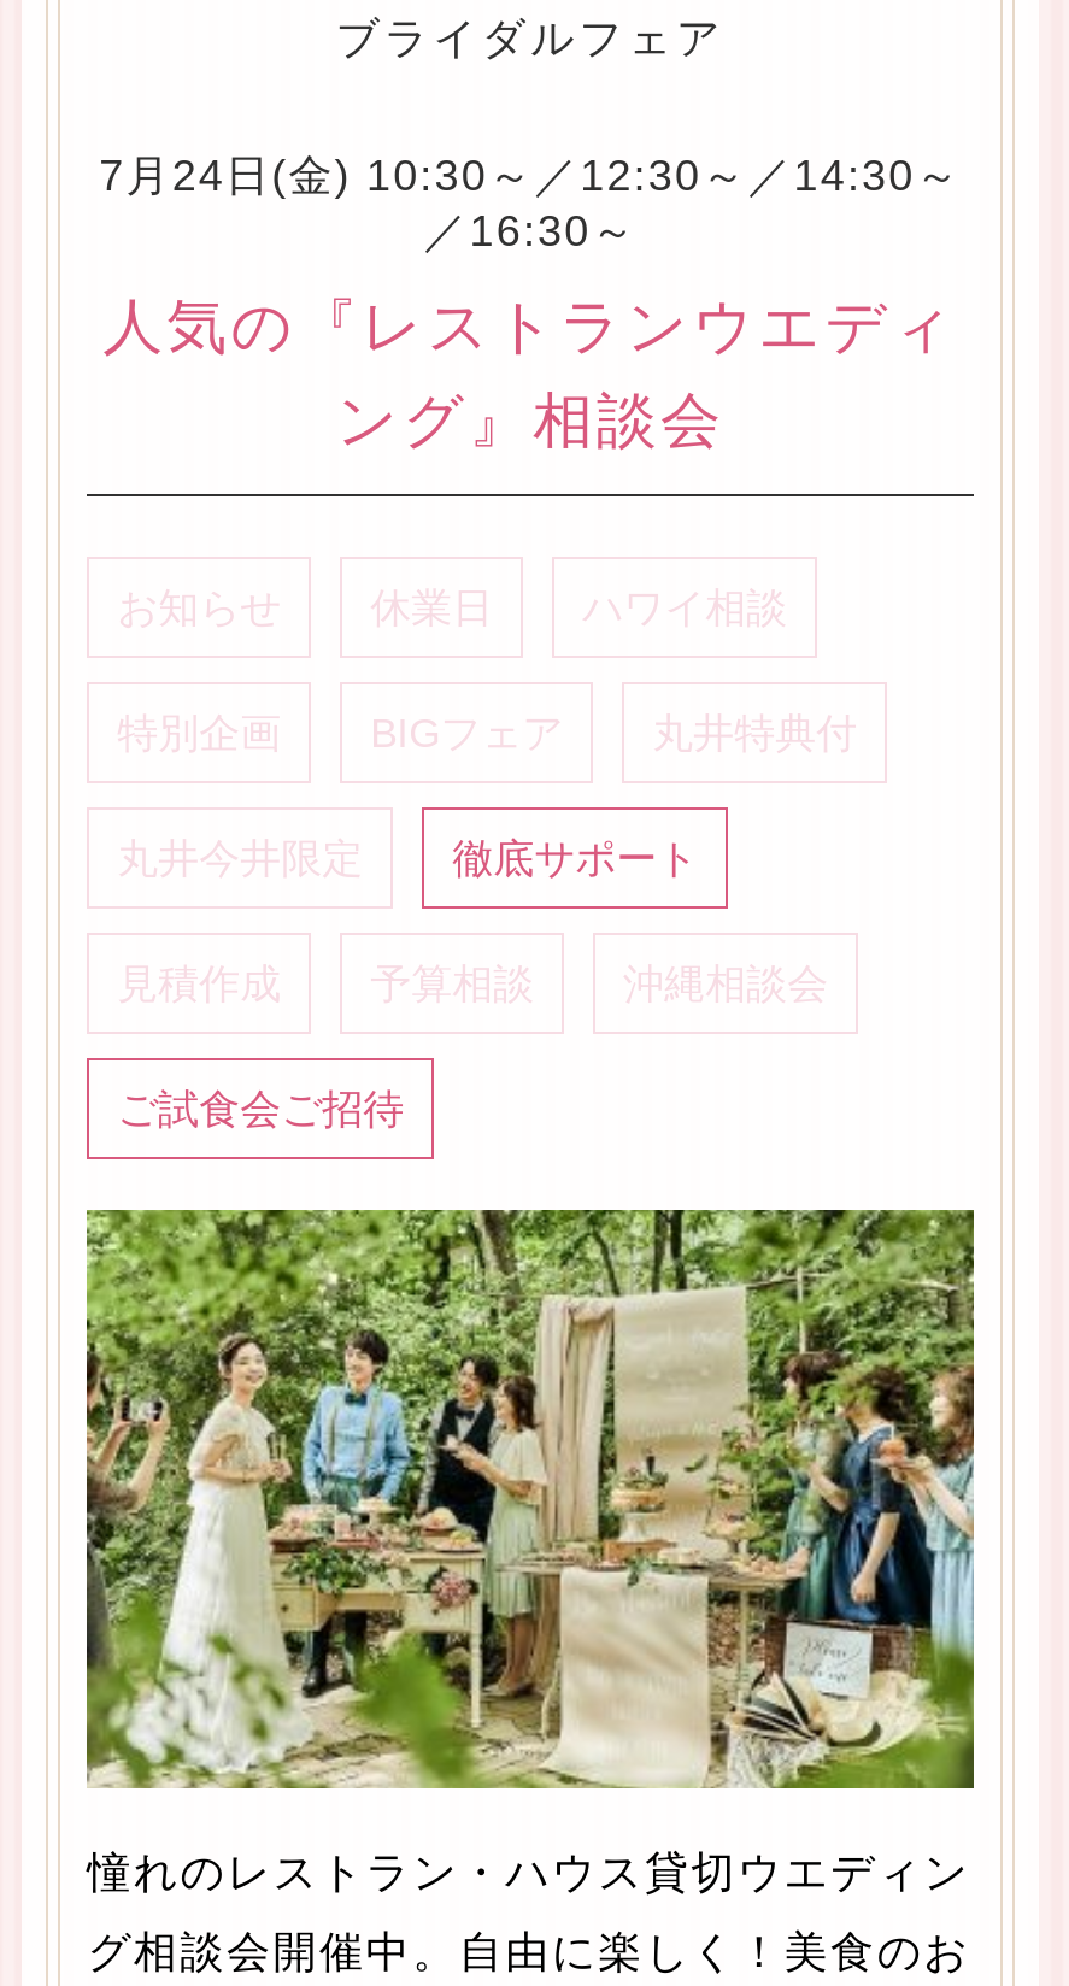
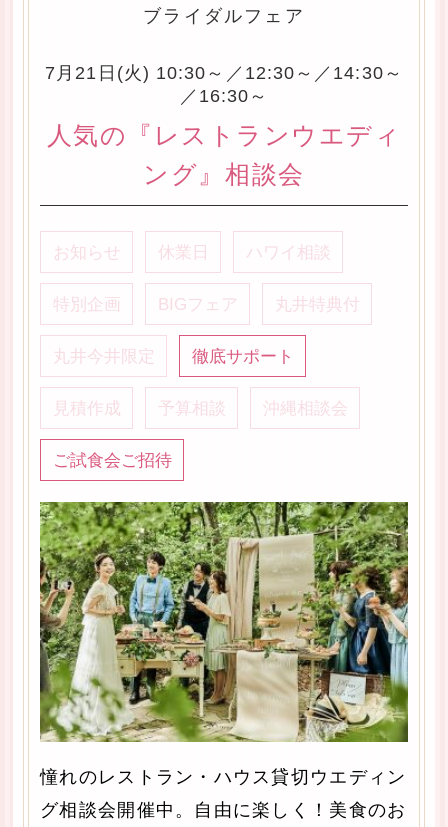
- 7月24日(金) 10:30～／12:30～／14:30～
+ 7月21日(火) 10:30～／12:30～／14:30～
